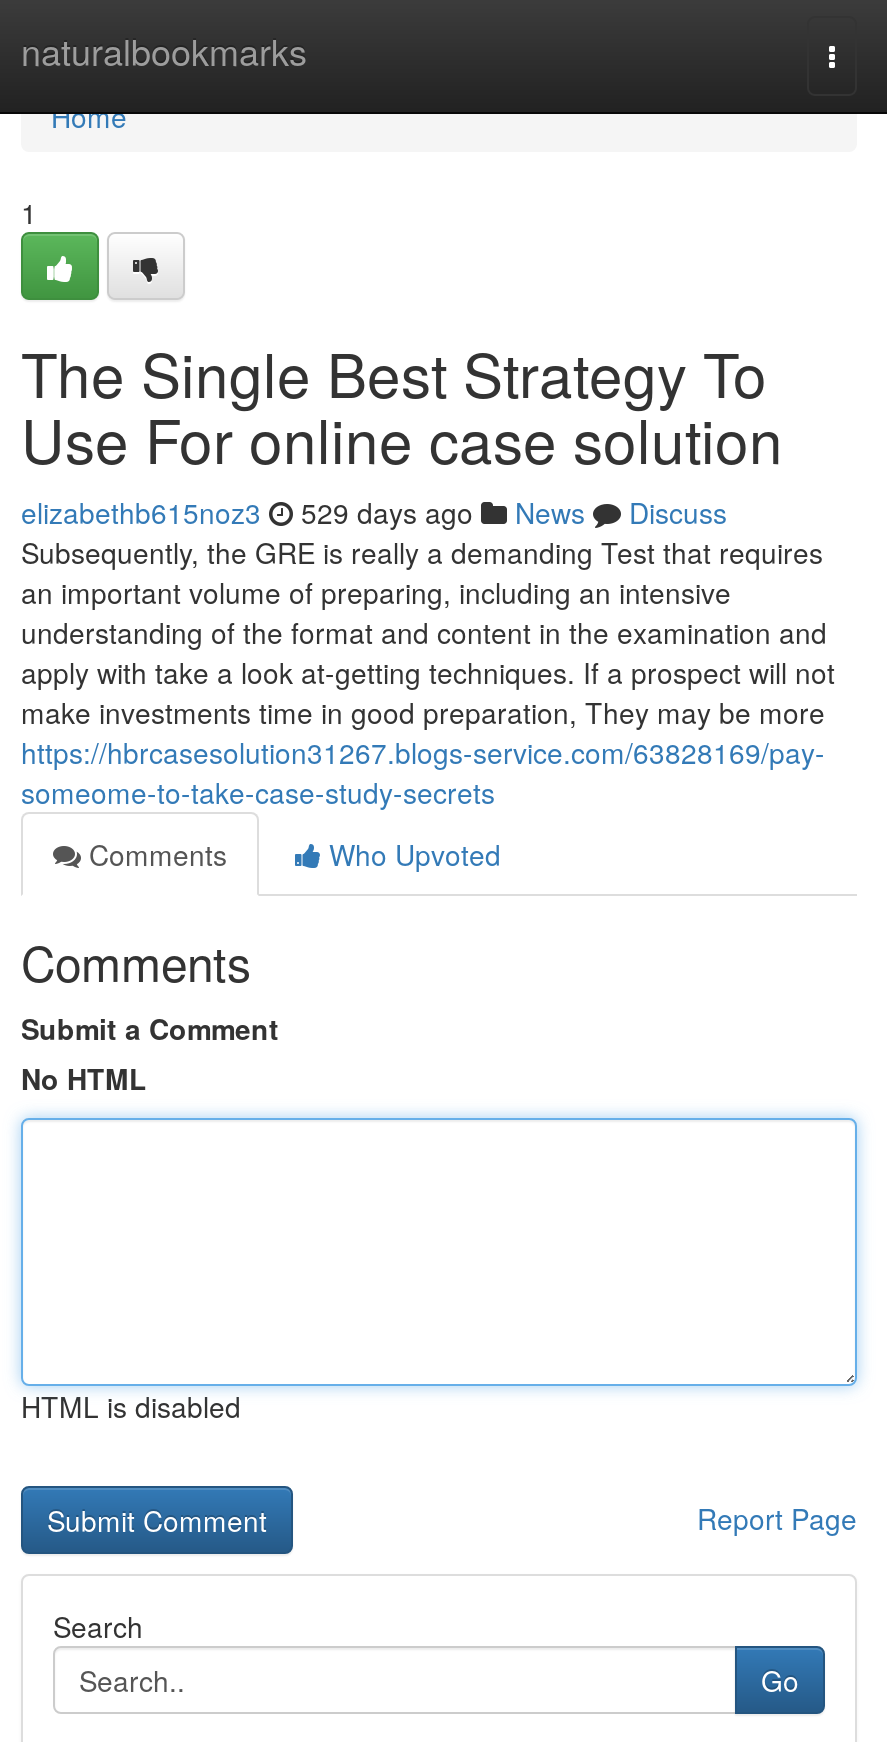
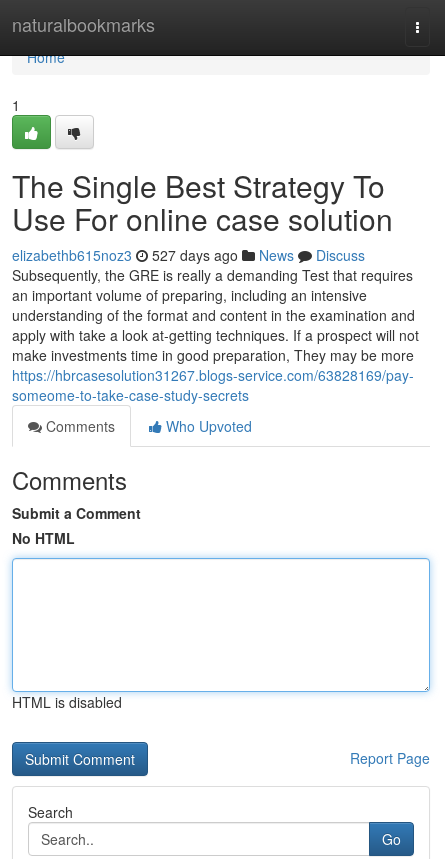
- elizabethb615noz3 529 days ago News Discuss
+ elizabethb615noz3 527 days ago News Discuss
